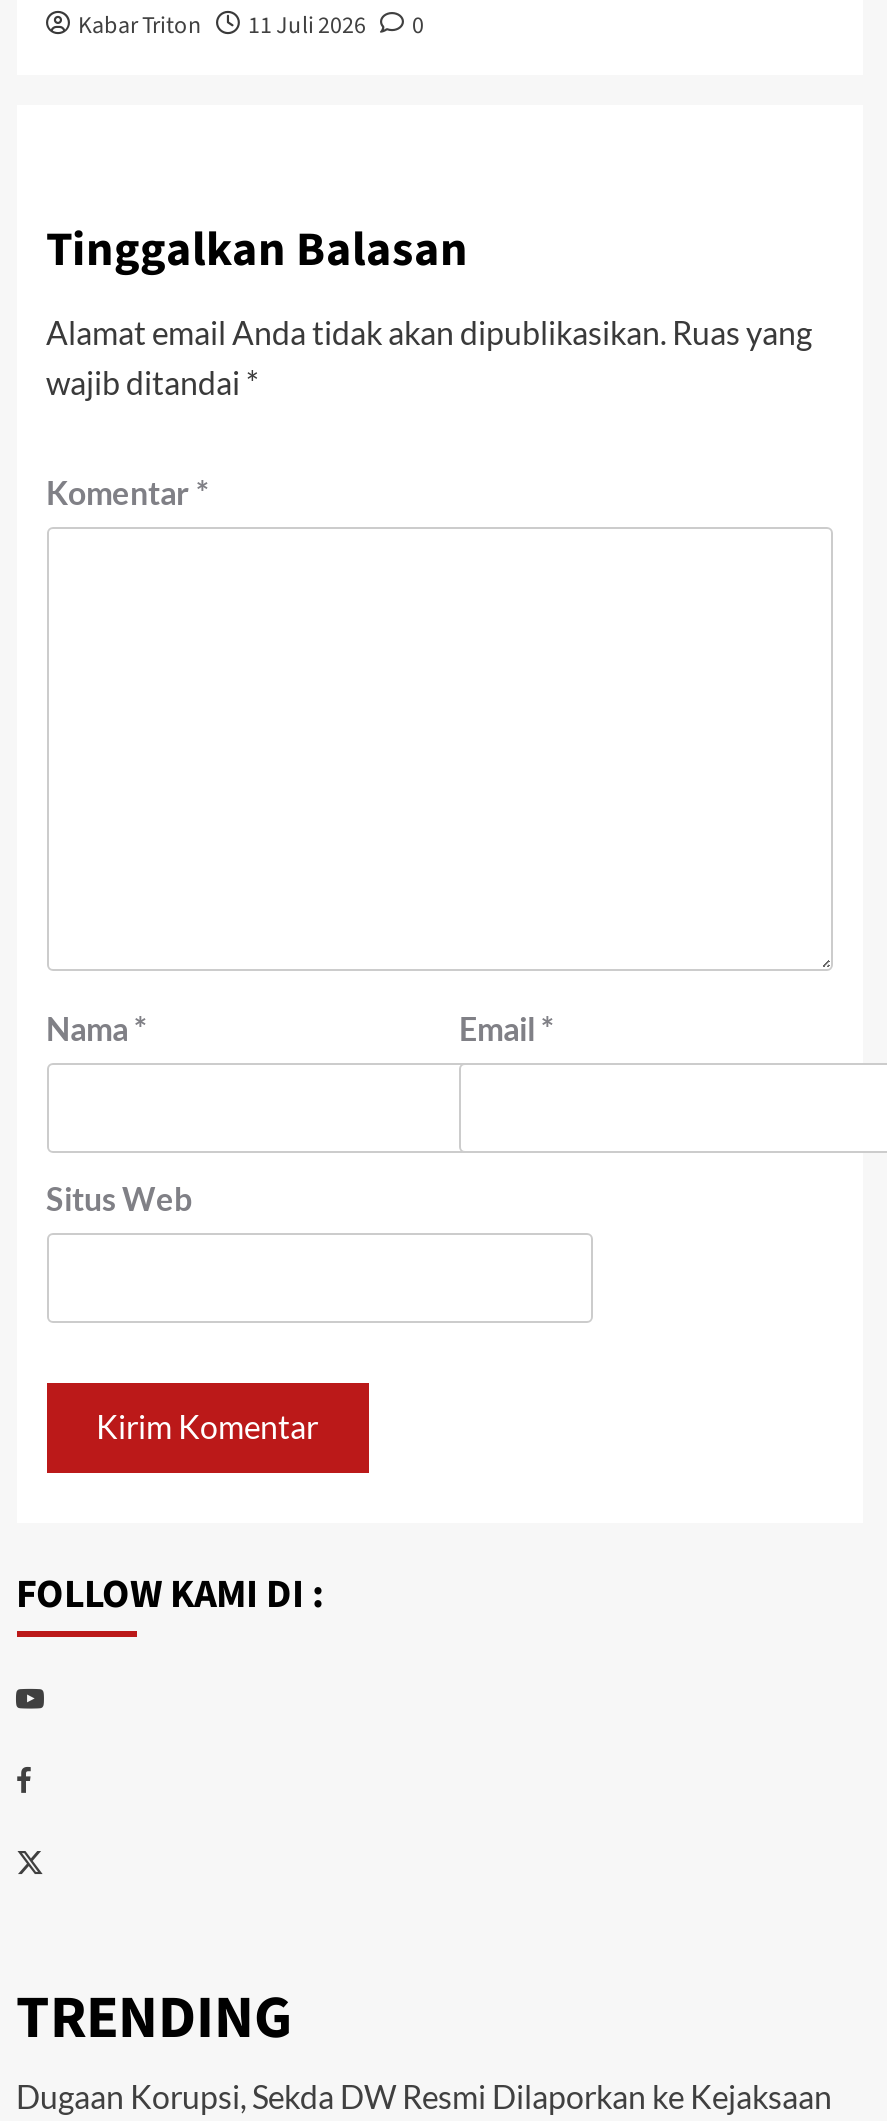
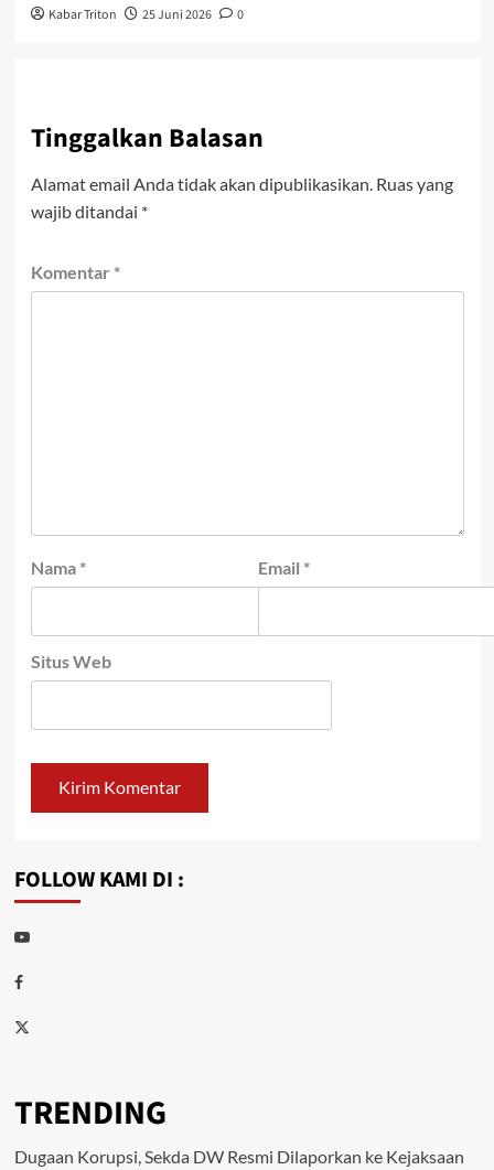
- Kabar Triton 11 Juli 2026 0
+ Kabar Triton 25 Juni 2026 0
